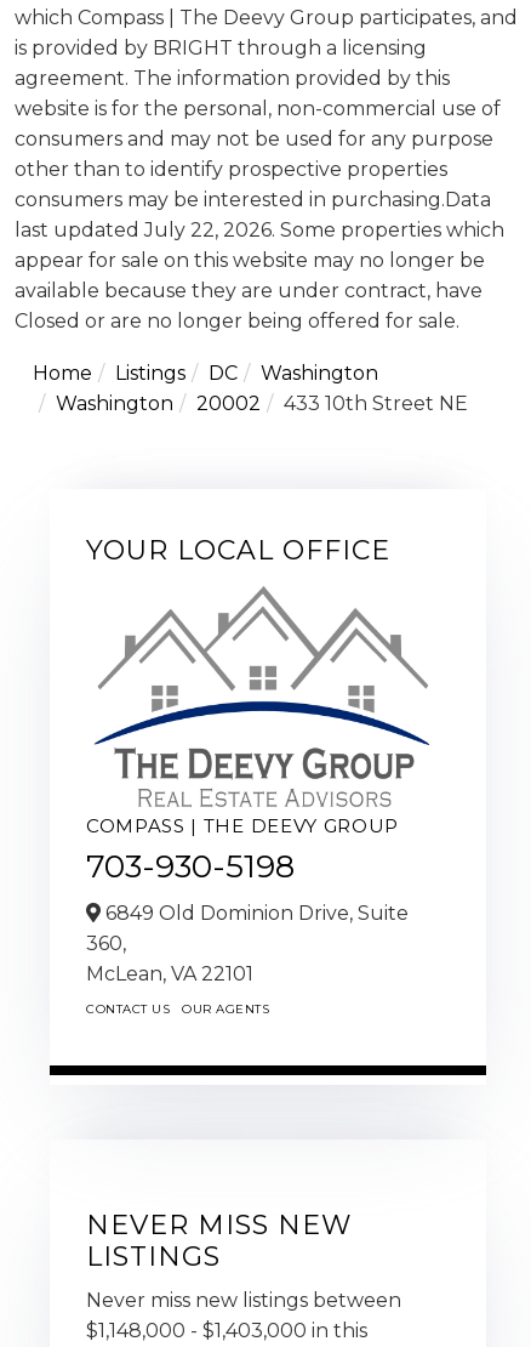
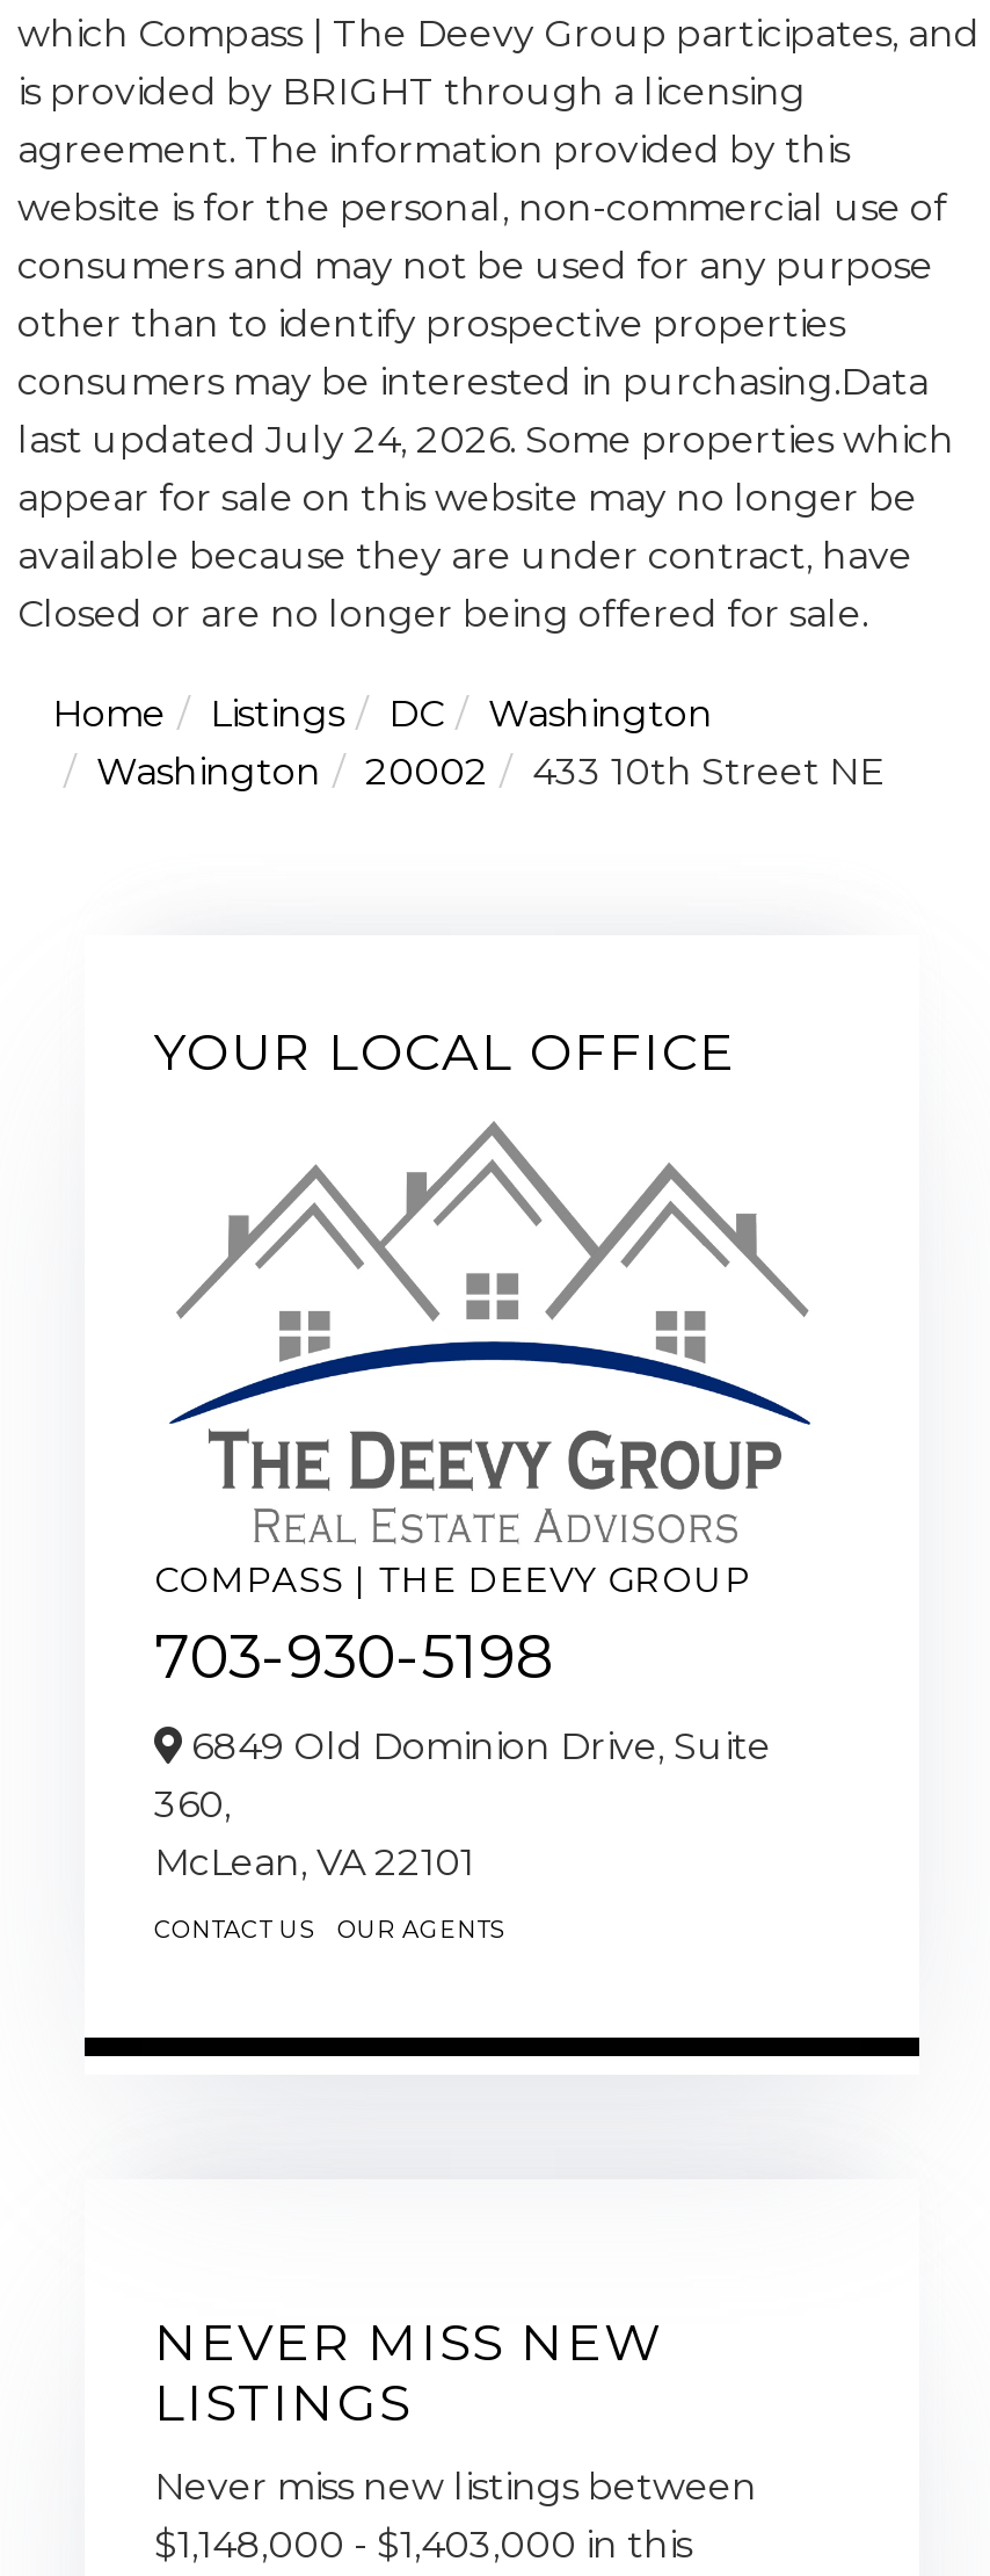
- last updated July 22, 2026. Some properties which
+ last updated July 24, 2026. Some properties which
